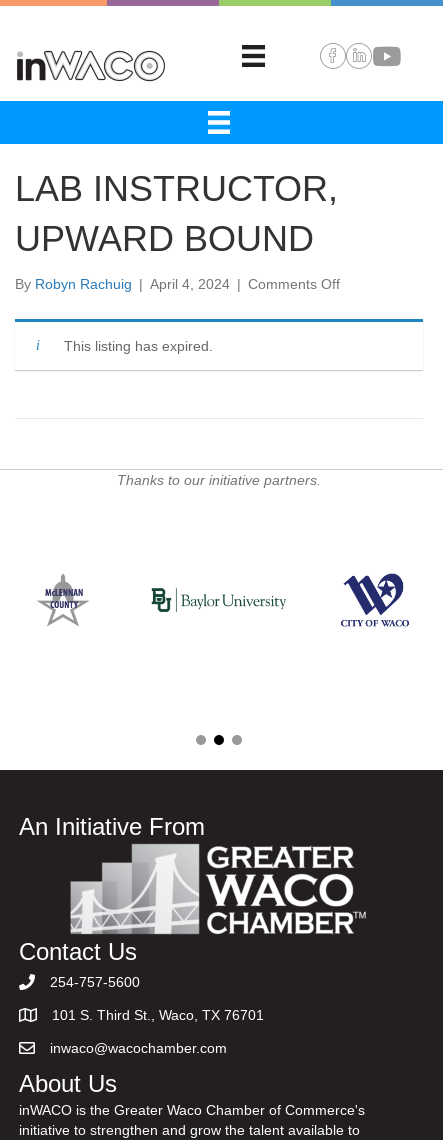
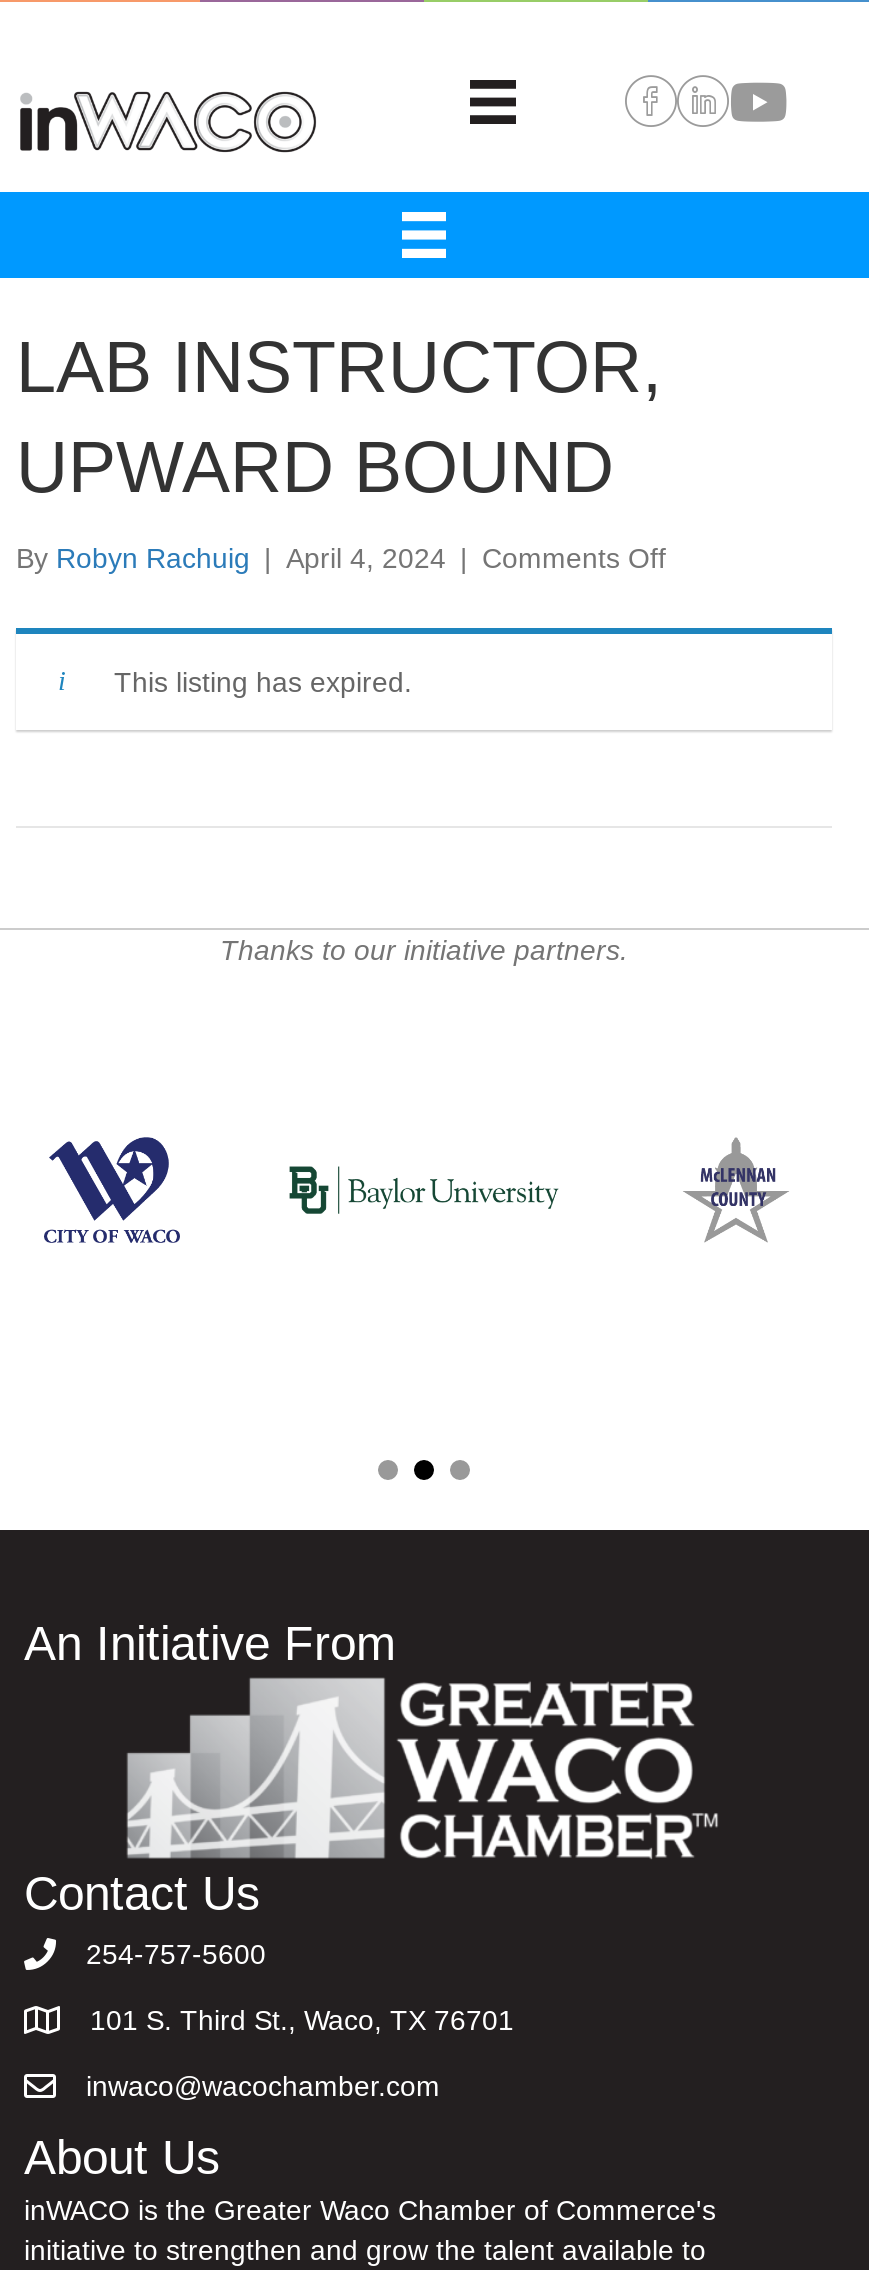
- [image]
+ [image]

- [image]
+ [image]
